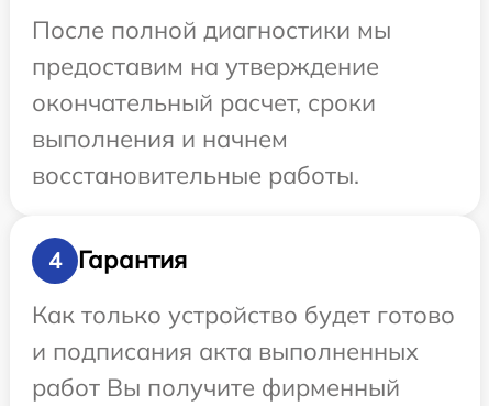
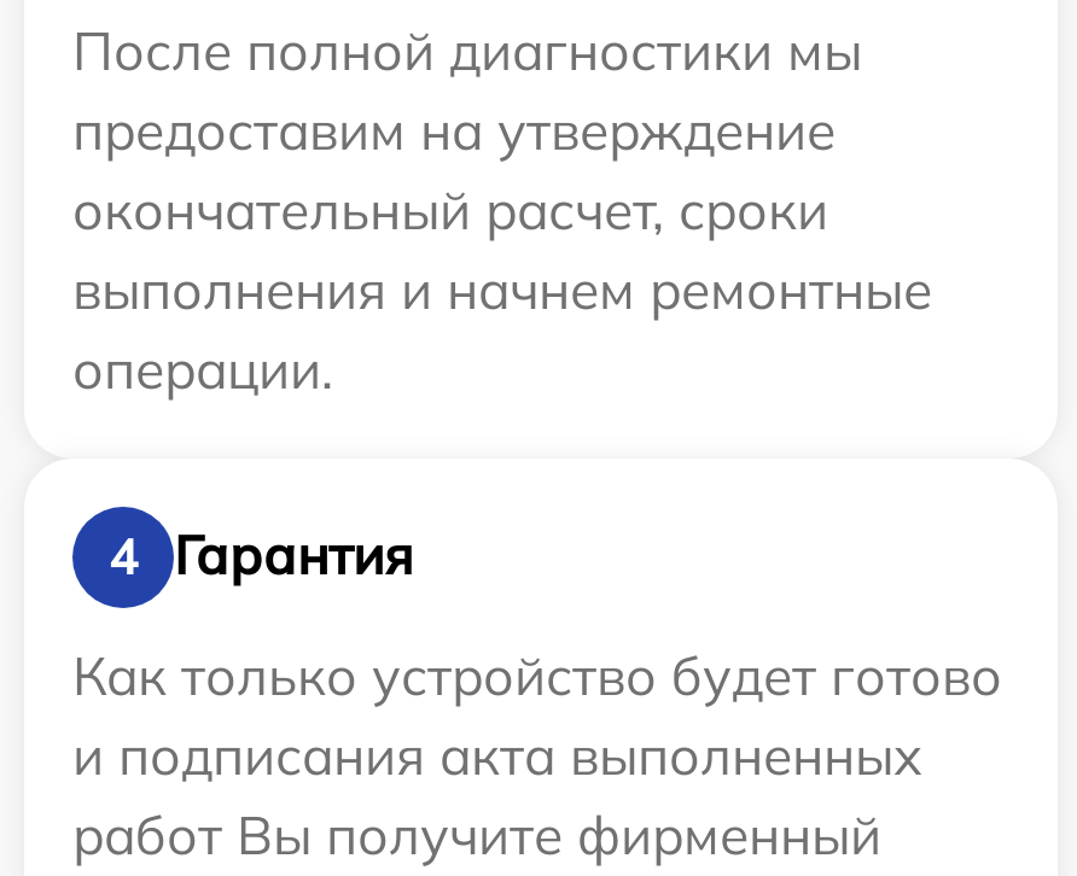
- выполнения и начнем
- восстановительные работы.
+ выполнения и начнем ремонтные
+ операции.
